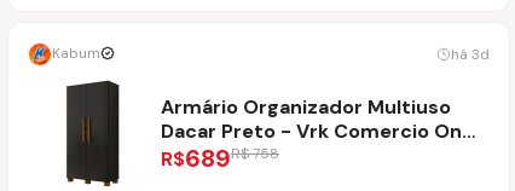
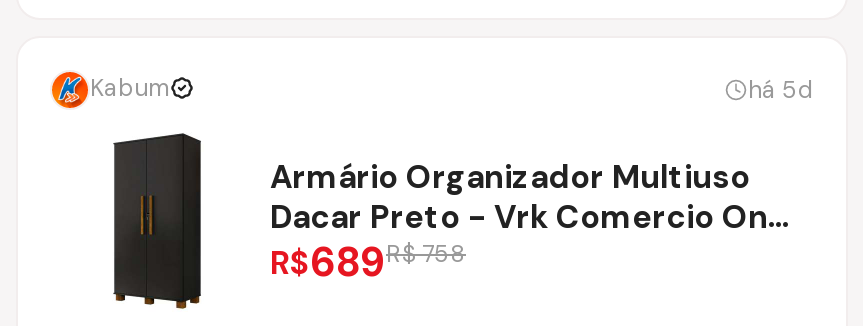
- há 3d
+ há 5d
